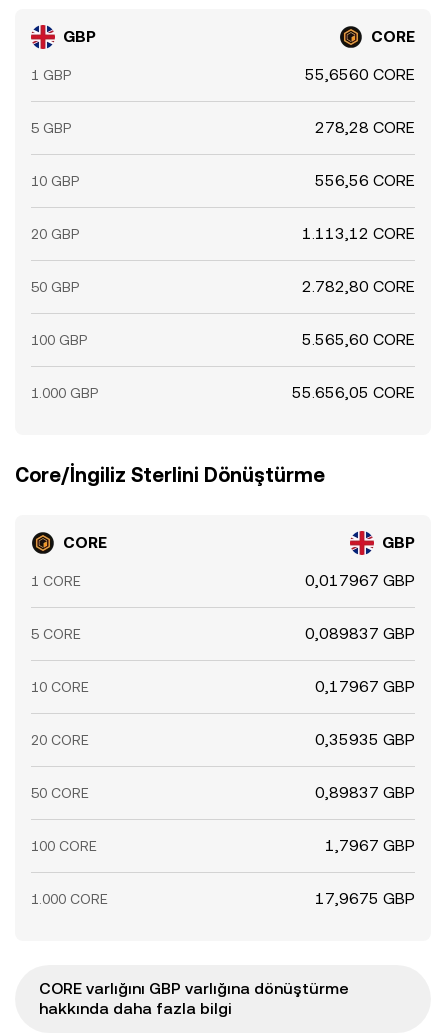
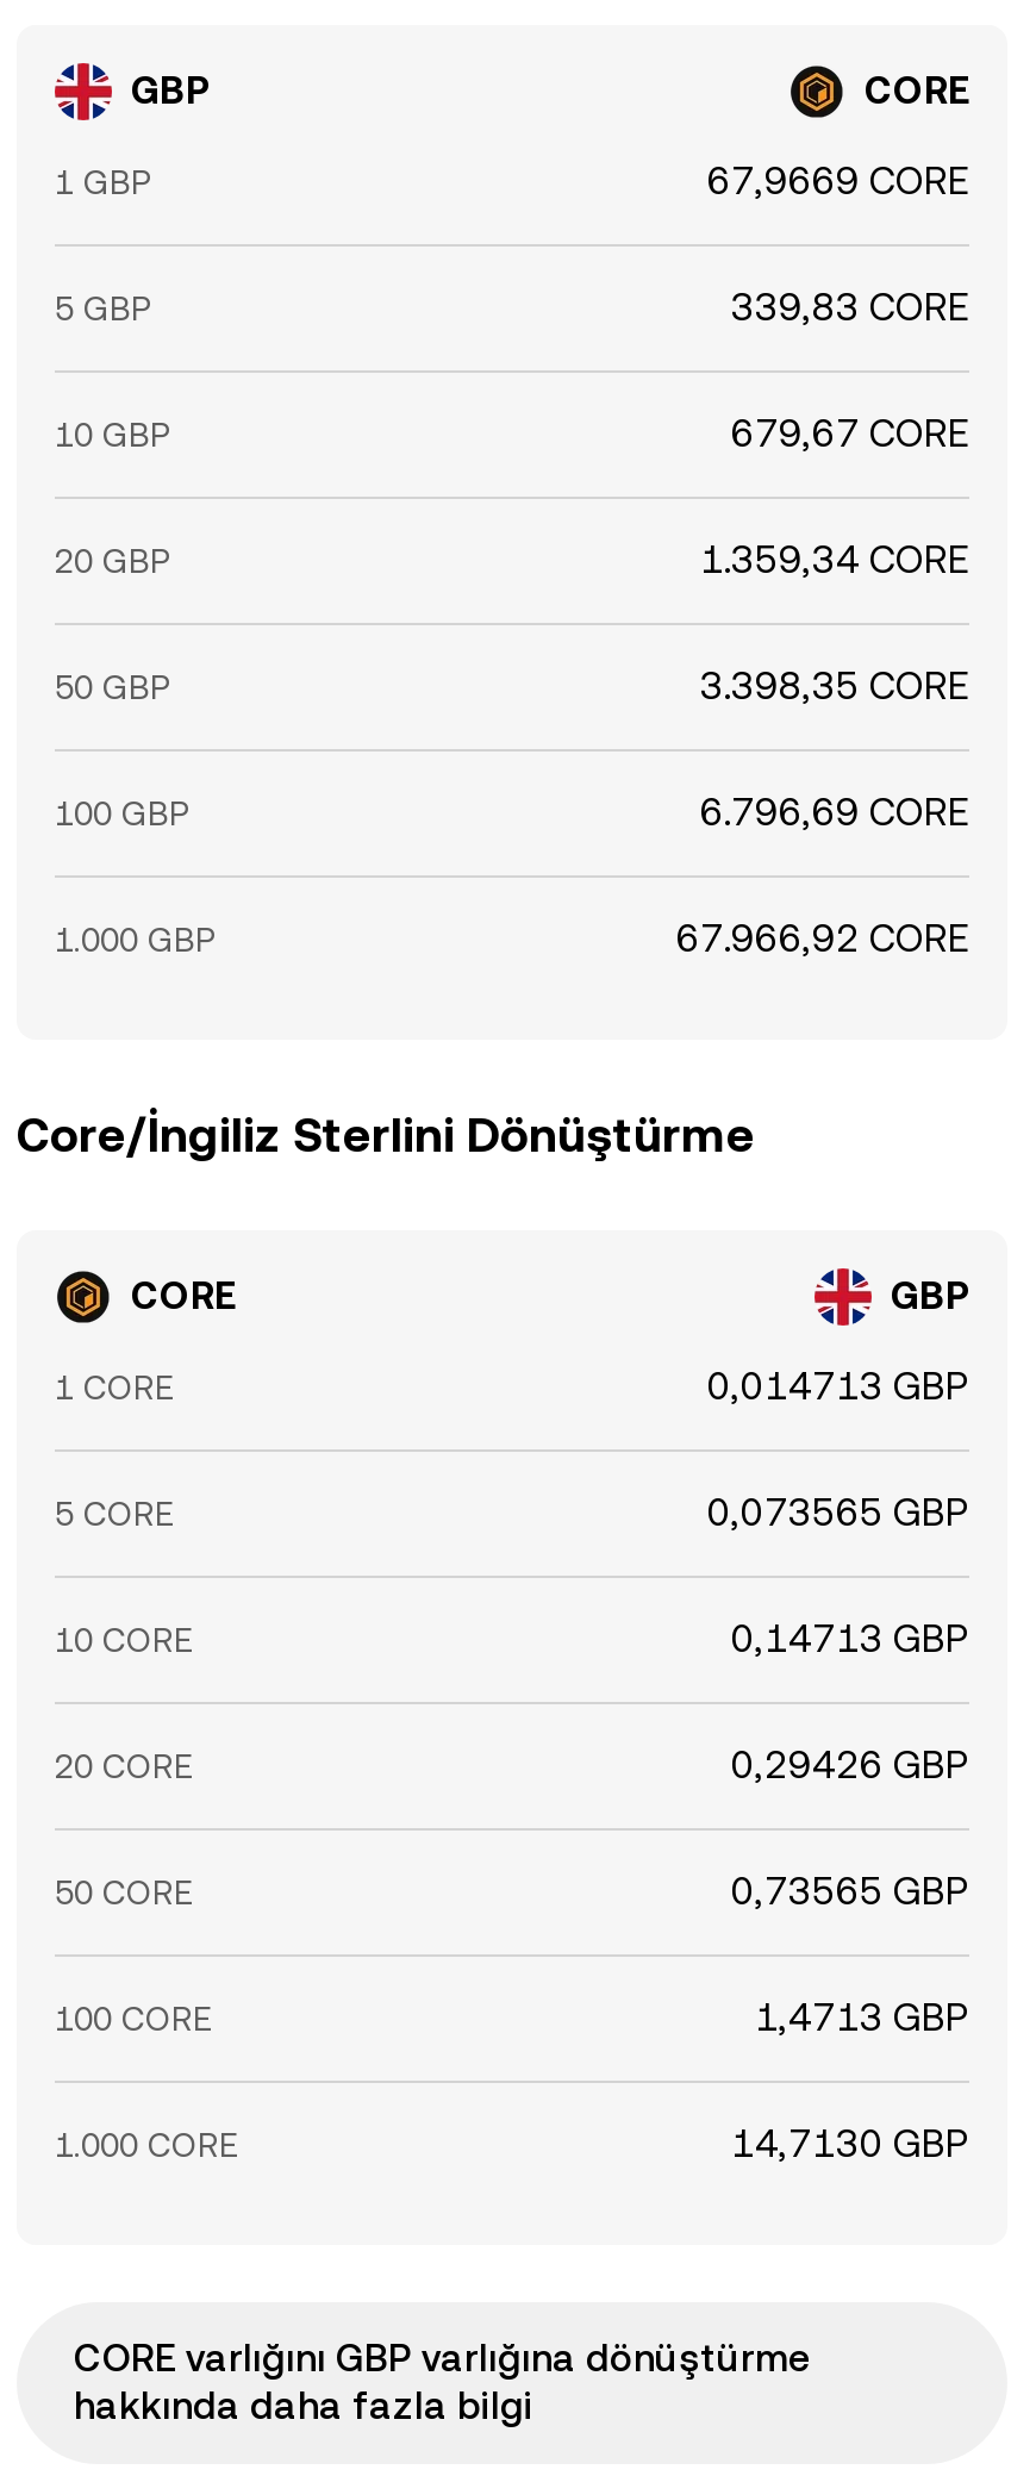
- 55,6560 CORE
+ 67,9669 CORE

- 278,28 CORE
+ 339,83 CORE

- 556,56 CORE
+ 679,67 CORE

- 1.113,12 CORE
+ 1.359,34 CORE

- 2.782,80 CORE
+ 3.398,35 CORE

- 5.565,60 CORE
+ 6.796,69 CORE

- 55.656,05 CORE
+ 67.966,92 CORE

- 0,017967 GBP
+ 0,014713 GBP

- 0,089837 GBP
+ 0,073565 GBP

- 0,17967 GBP
+ 0,14713 GBP

- 0,35935 GBP
+ 0,29426 GBP

- 0,89837 GBP
+ 0,73565 GBP

- 1,7967 GBP
+ 1,4713 GBP

- 17,9675 GBP
+ 14,7130 GBP
